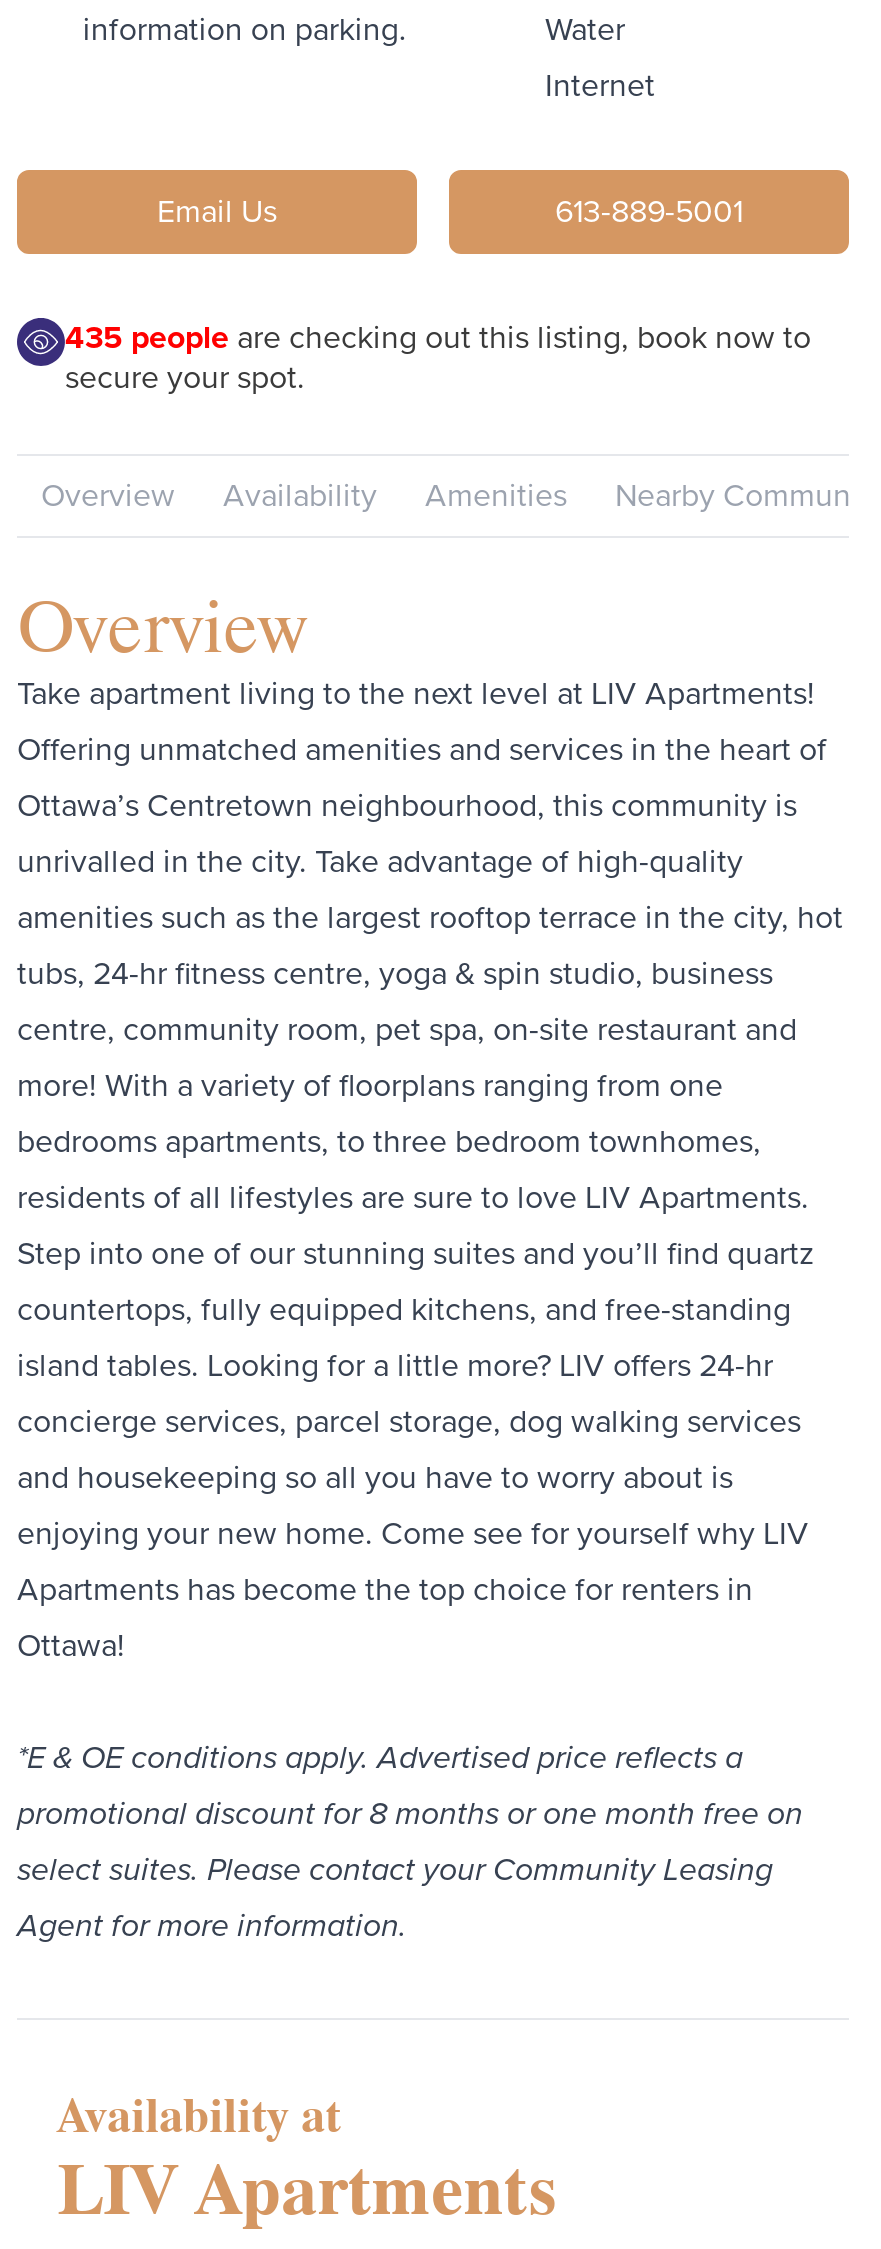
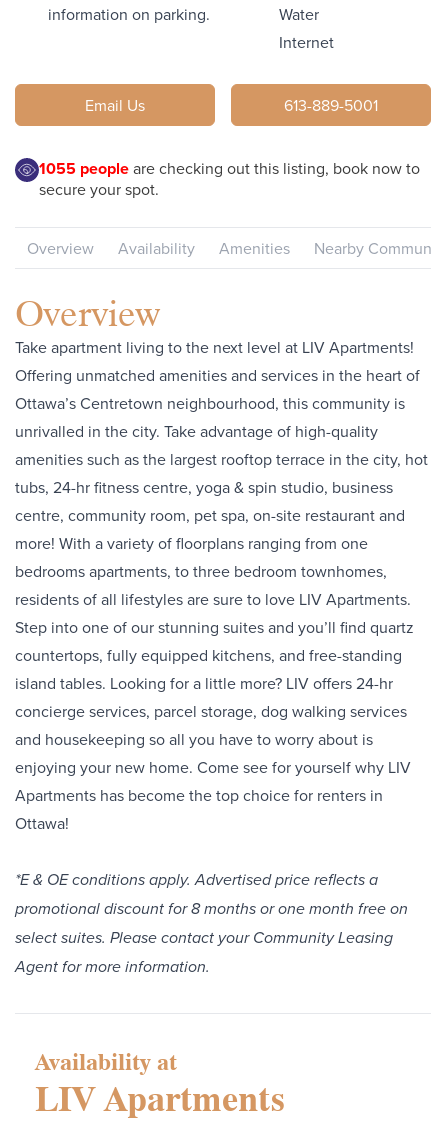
- 435 people are checking out this listing, book now to
+ 1055 people are checking out this listing, book now to
